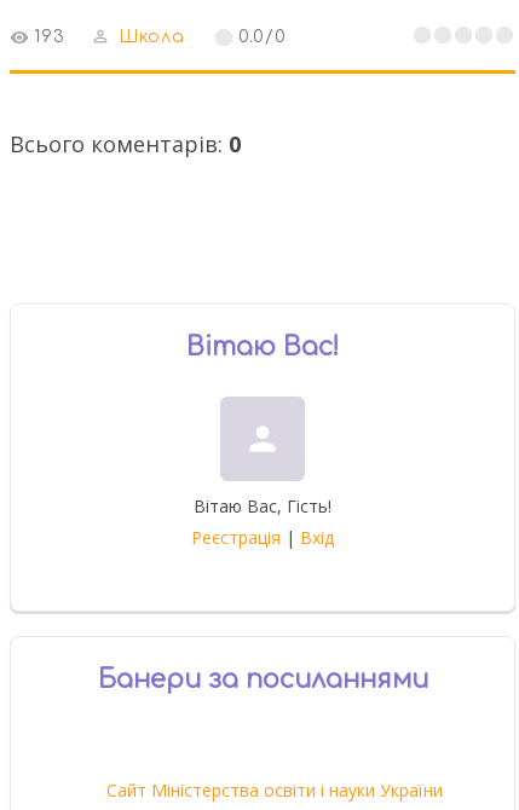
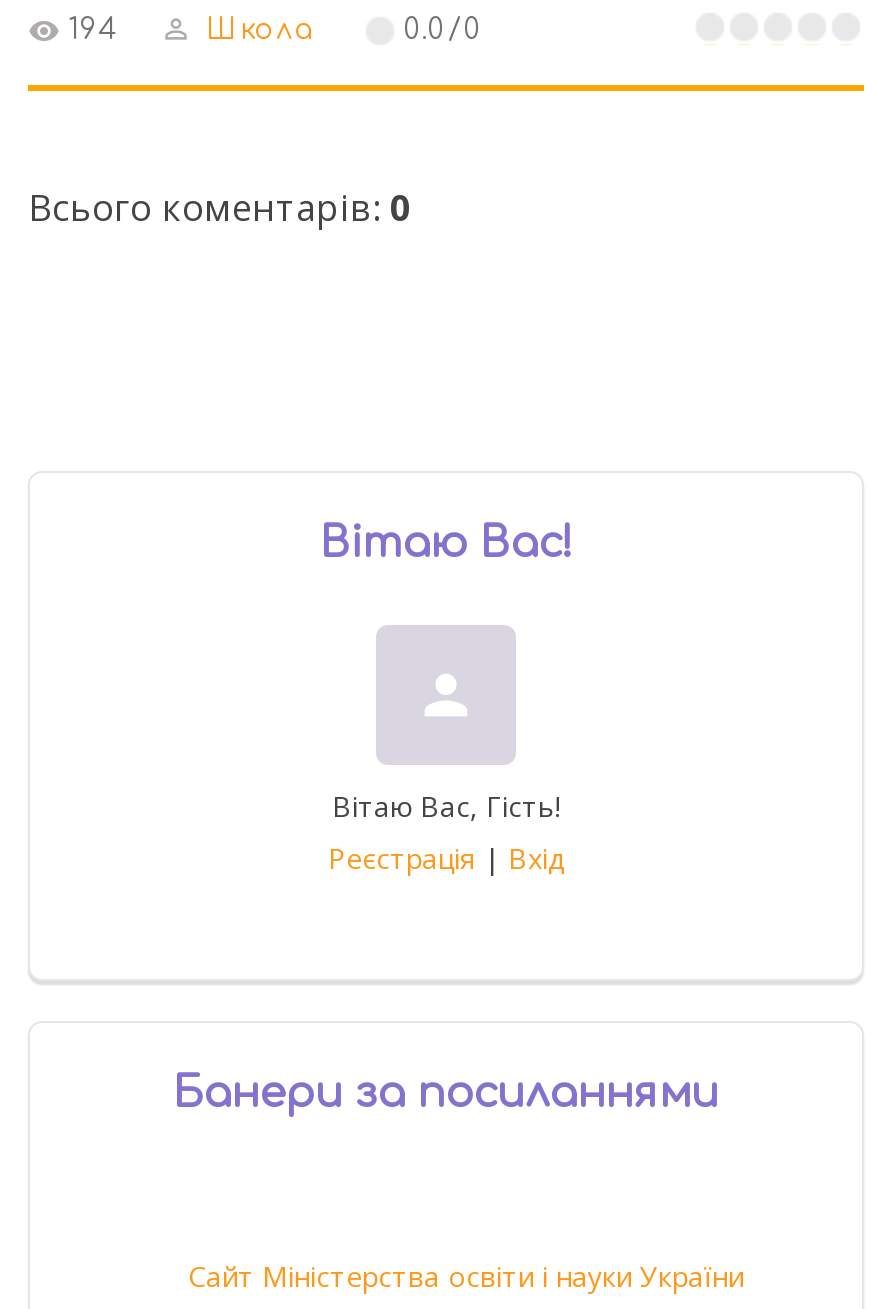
- 193
+ 194
